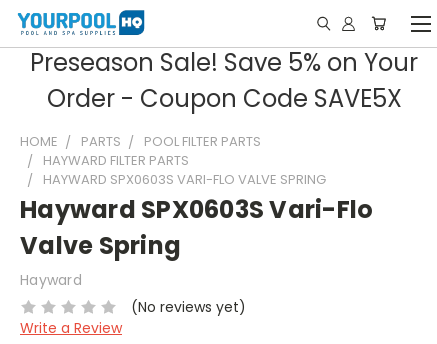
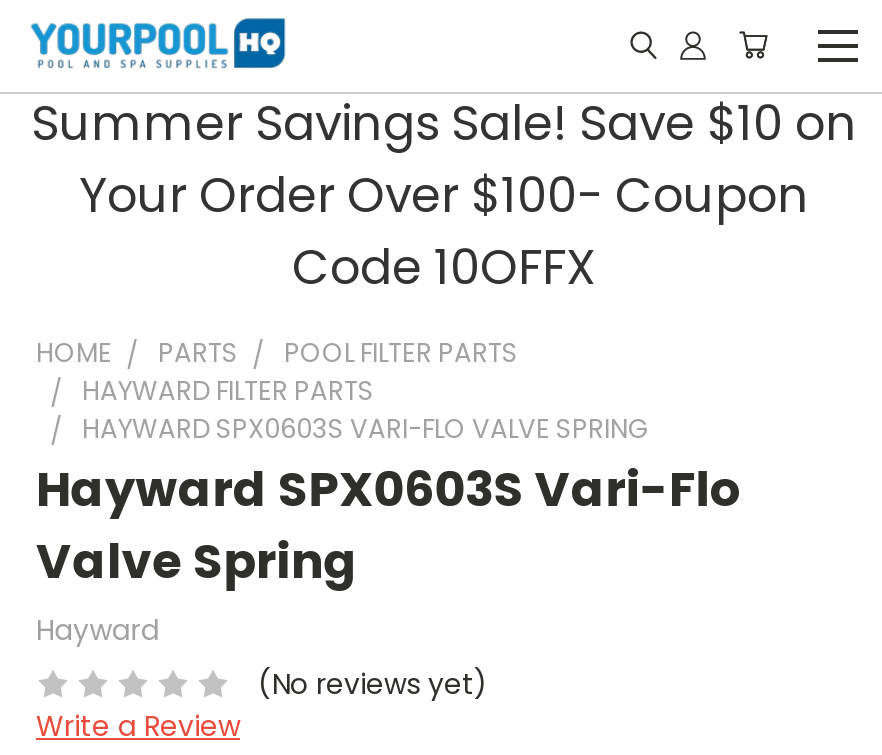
- Preseason Sale! Save 5% on Your
- Order - Coupon Code SAVE5X
+ Summer Savings Sale! Save $10 on
+ Your Order Over $100- Coupon
+ Code 10OFFX
